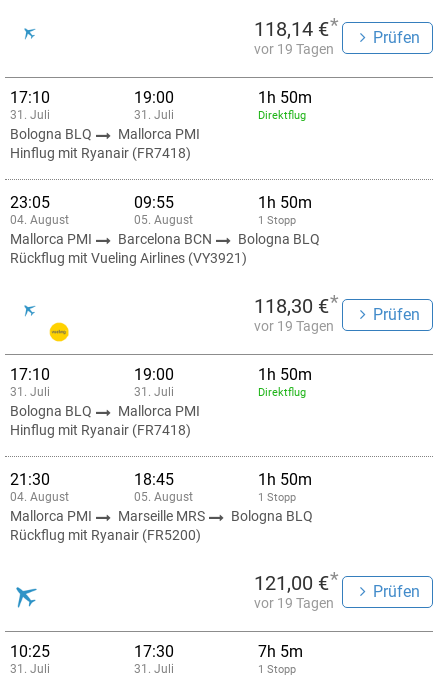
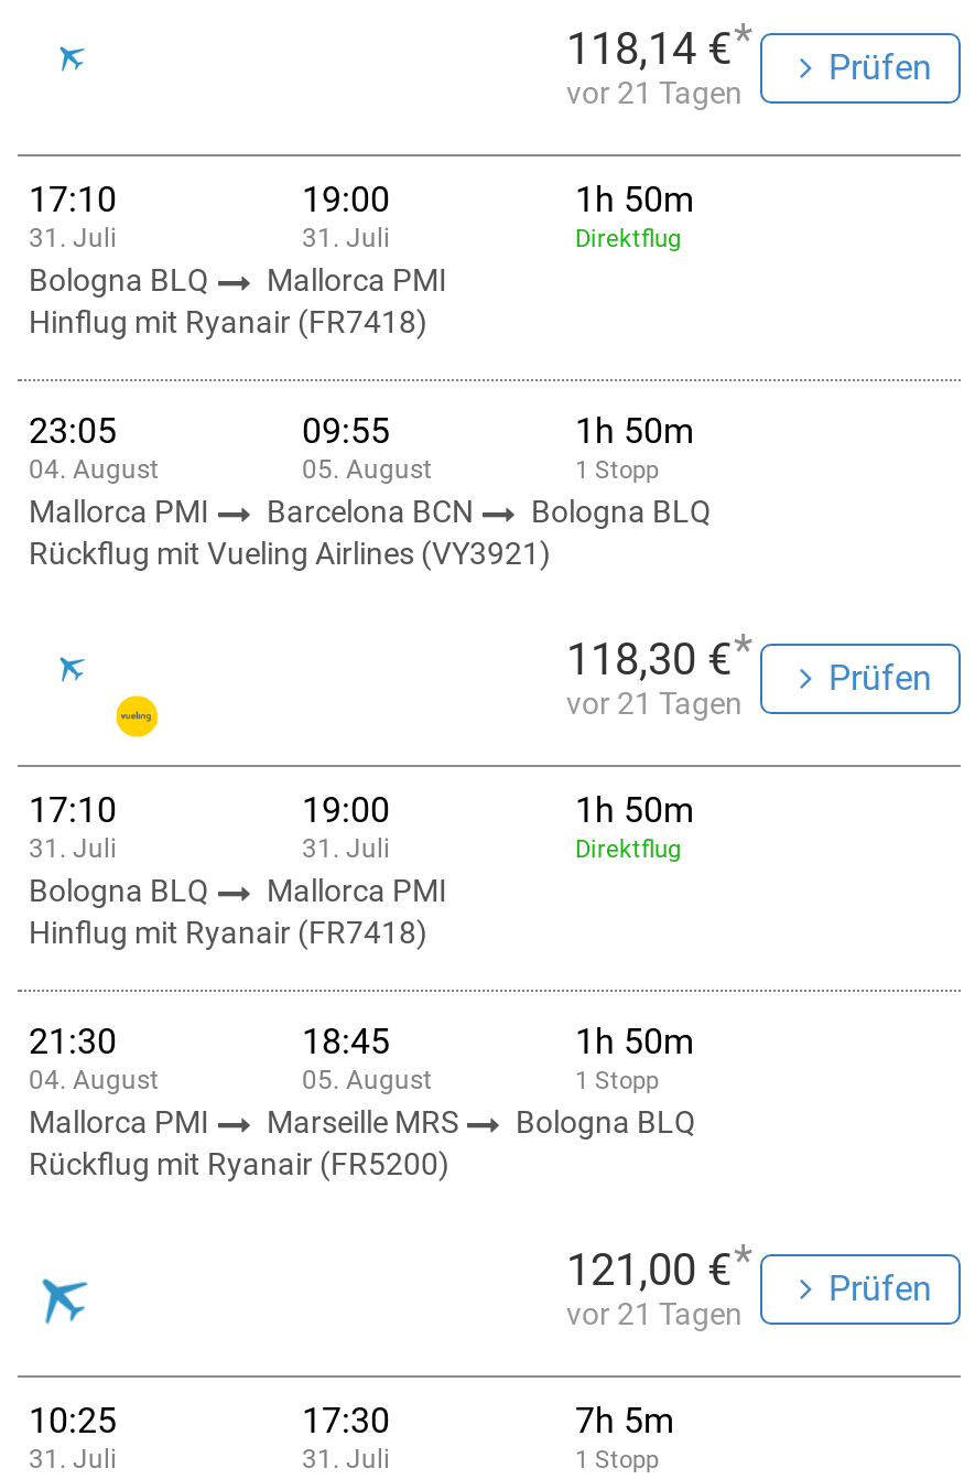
- vor 19 Tagen
+ vor 21 Tagen

- vor 19 Tagen
+ vor 21 Tagen

- vor 19 Tagen
+ vor 21 Tagen
